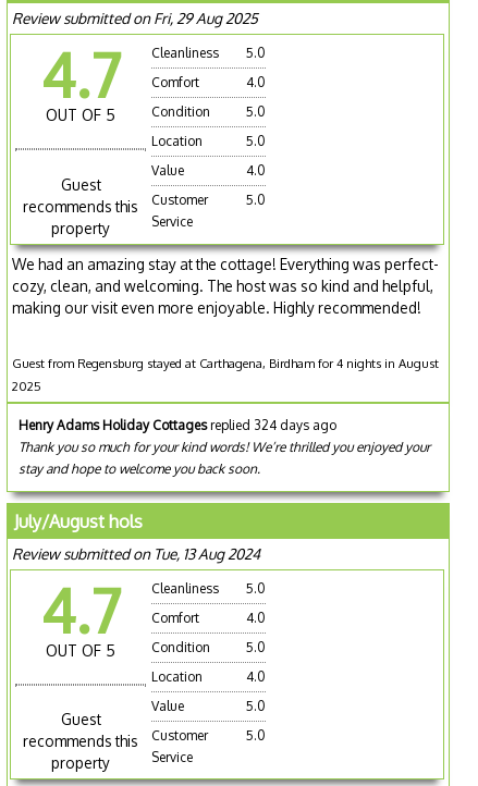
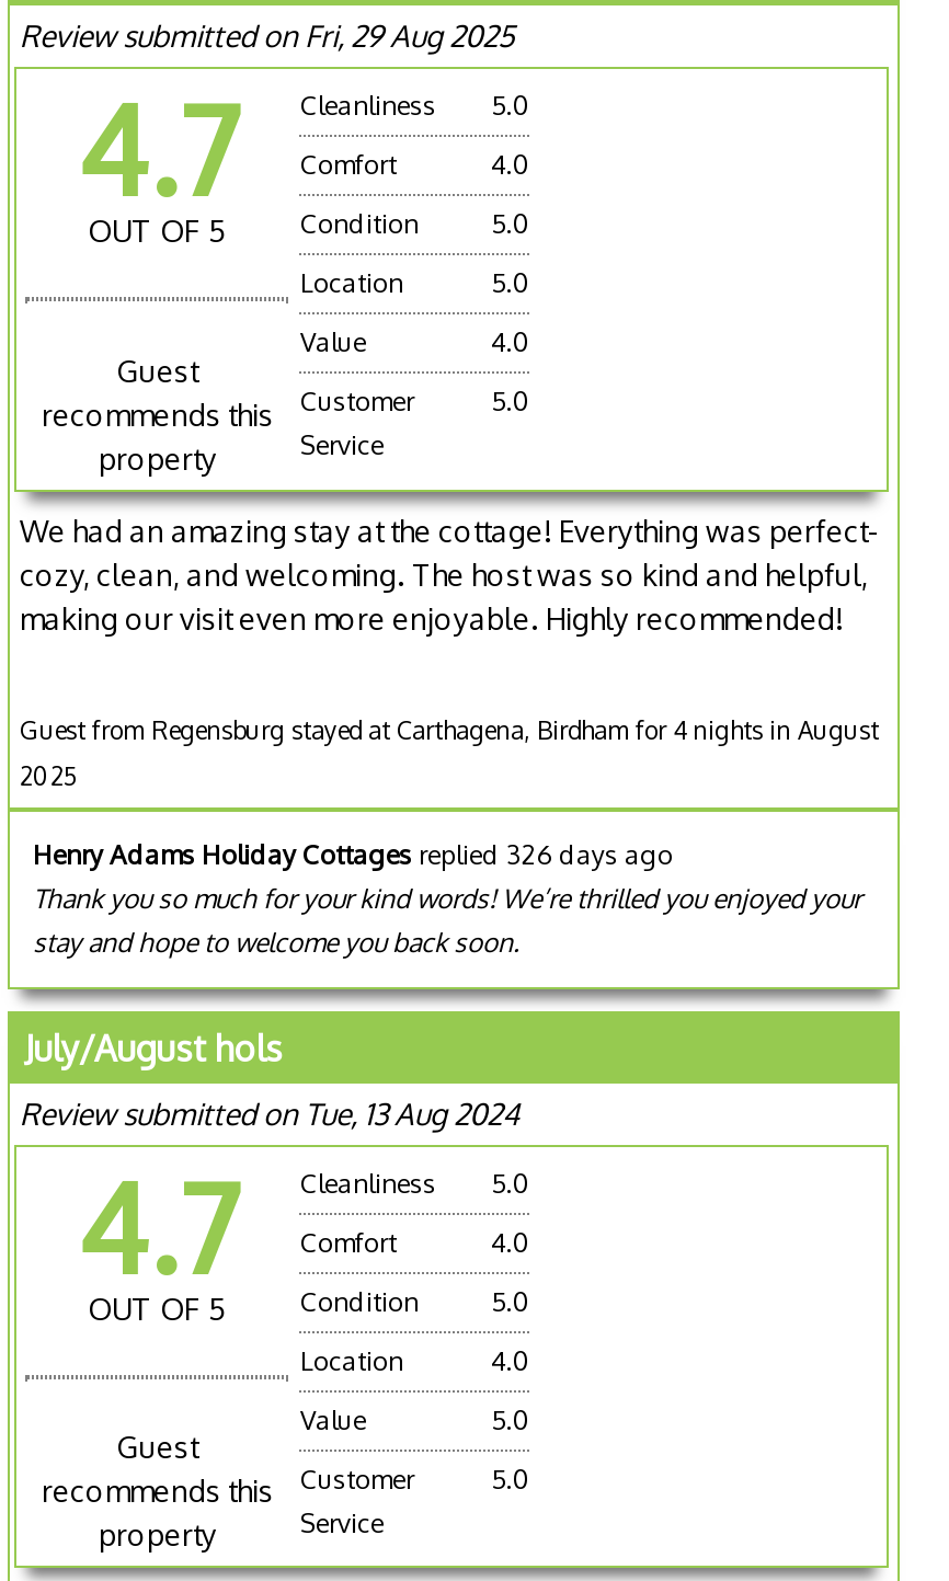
- Henry Adams Holiday Cottages replied 324 days ago
+ Henry Adams Holiday Cottages replied 326 days ago
